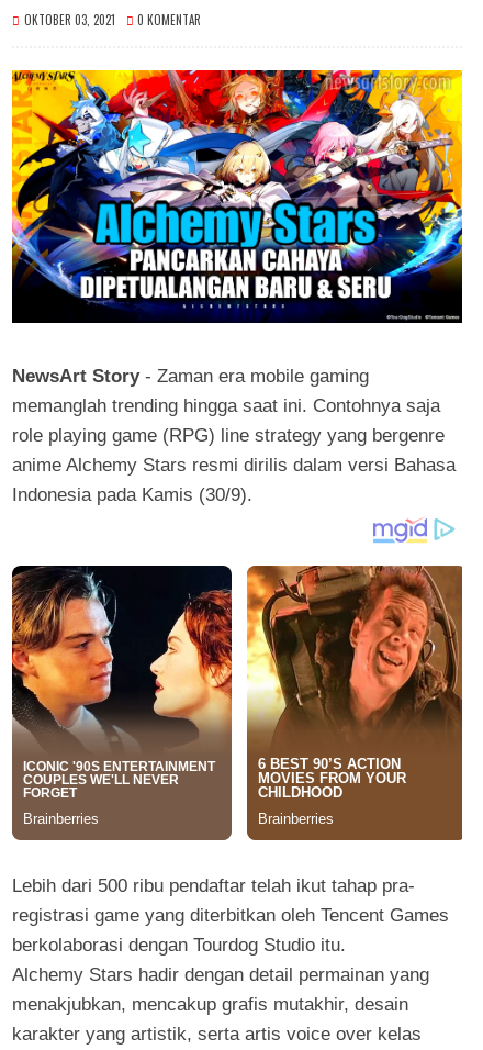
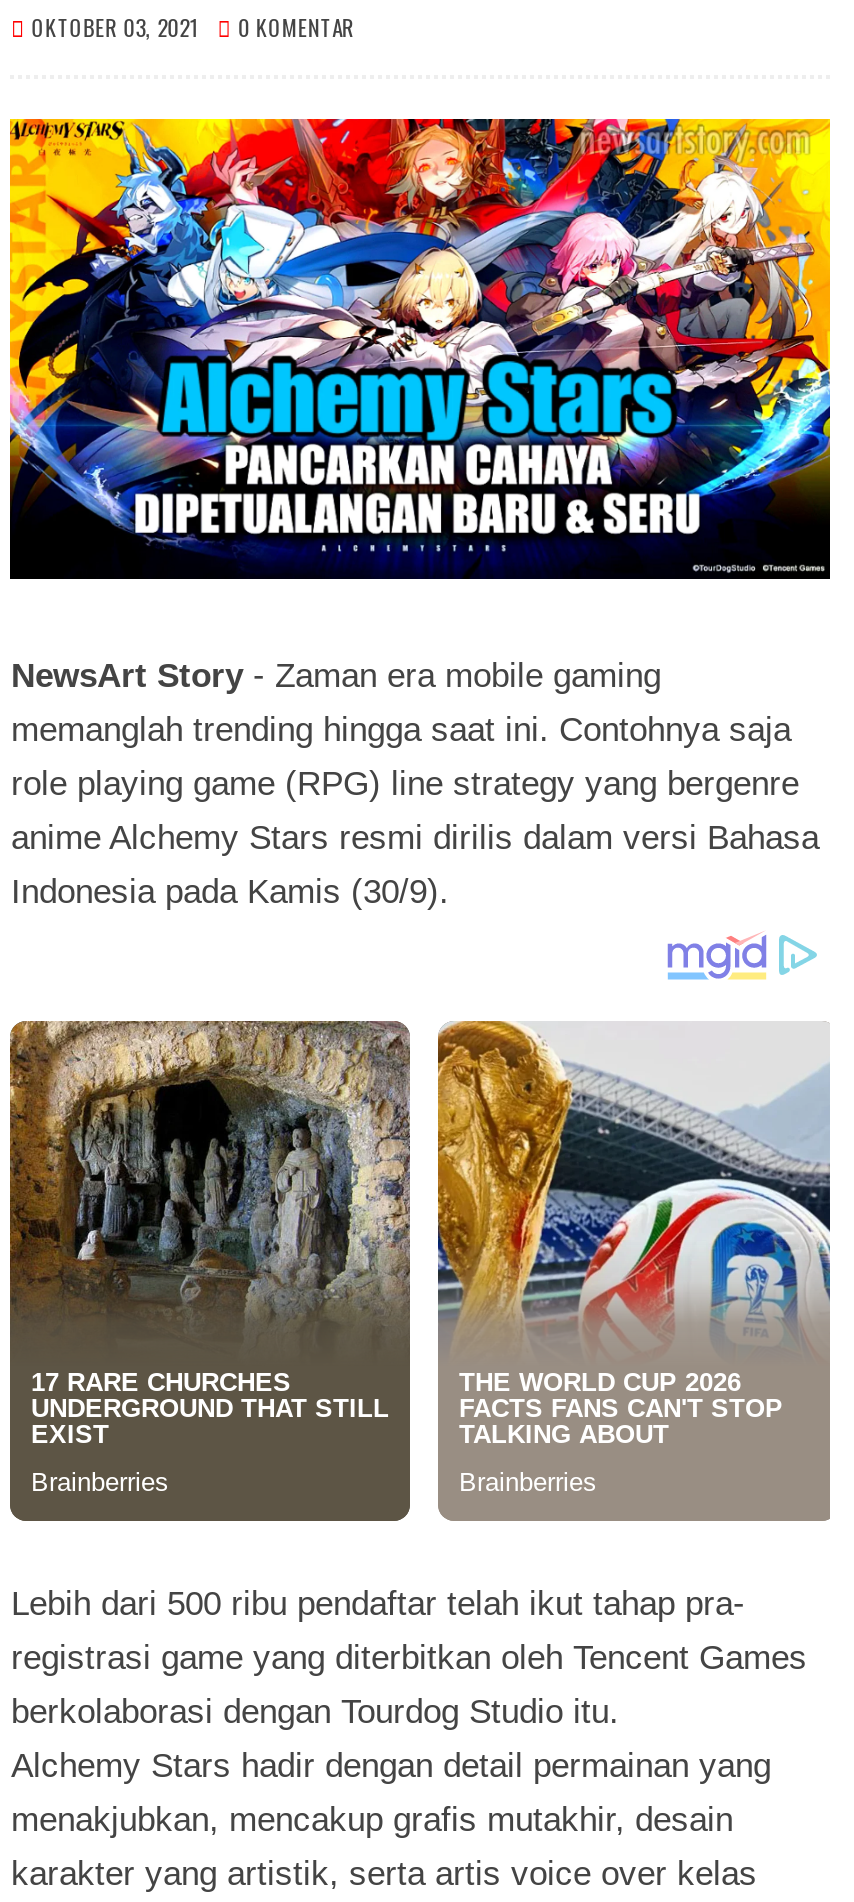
- [image]
+ [image]

- [image]
+ [image]
